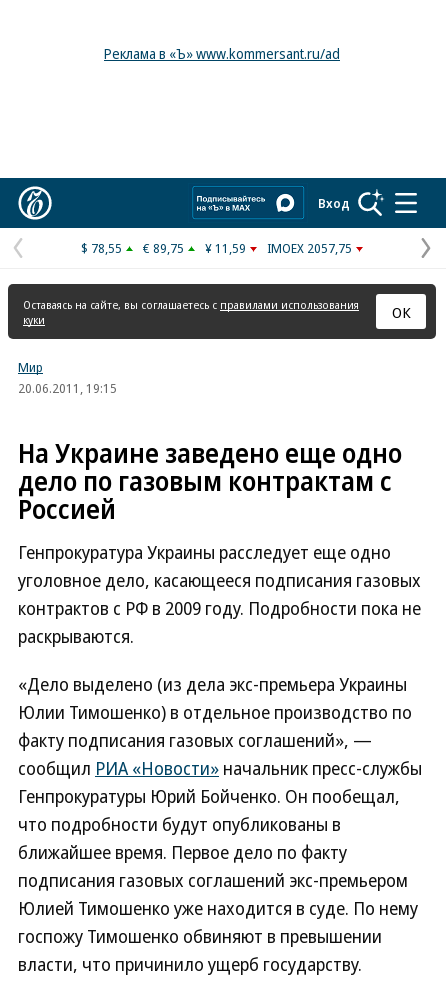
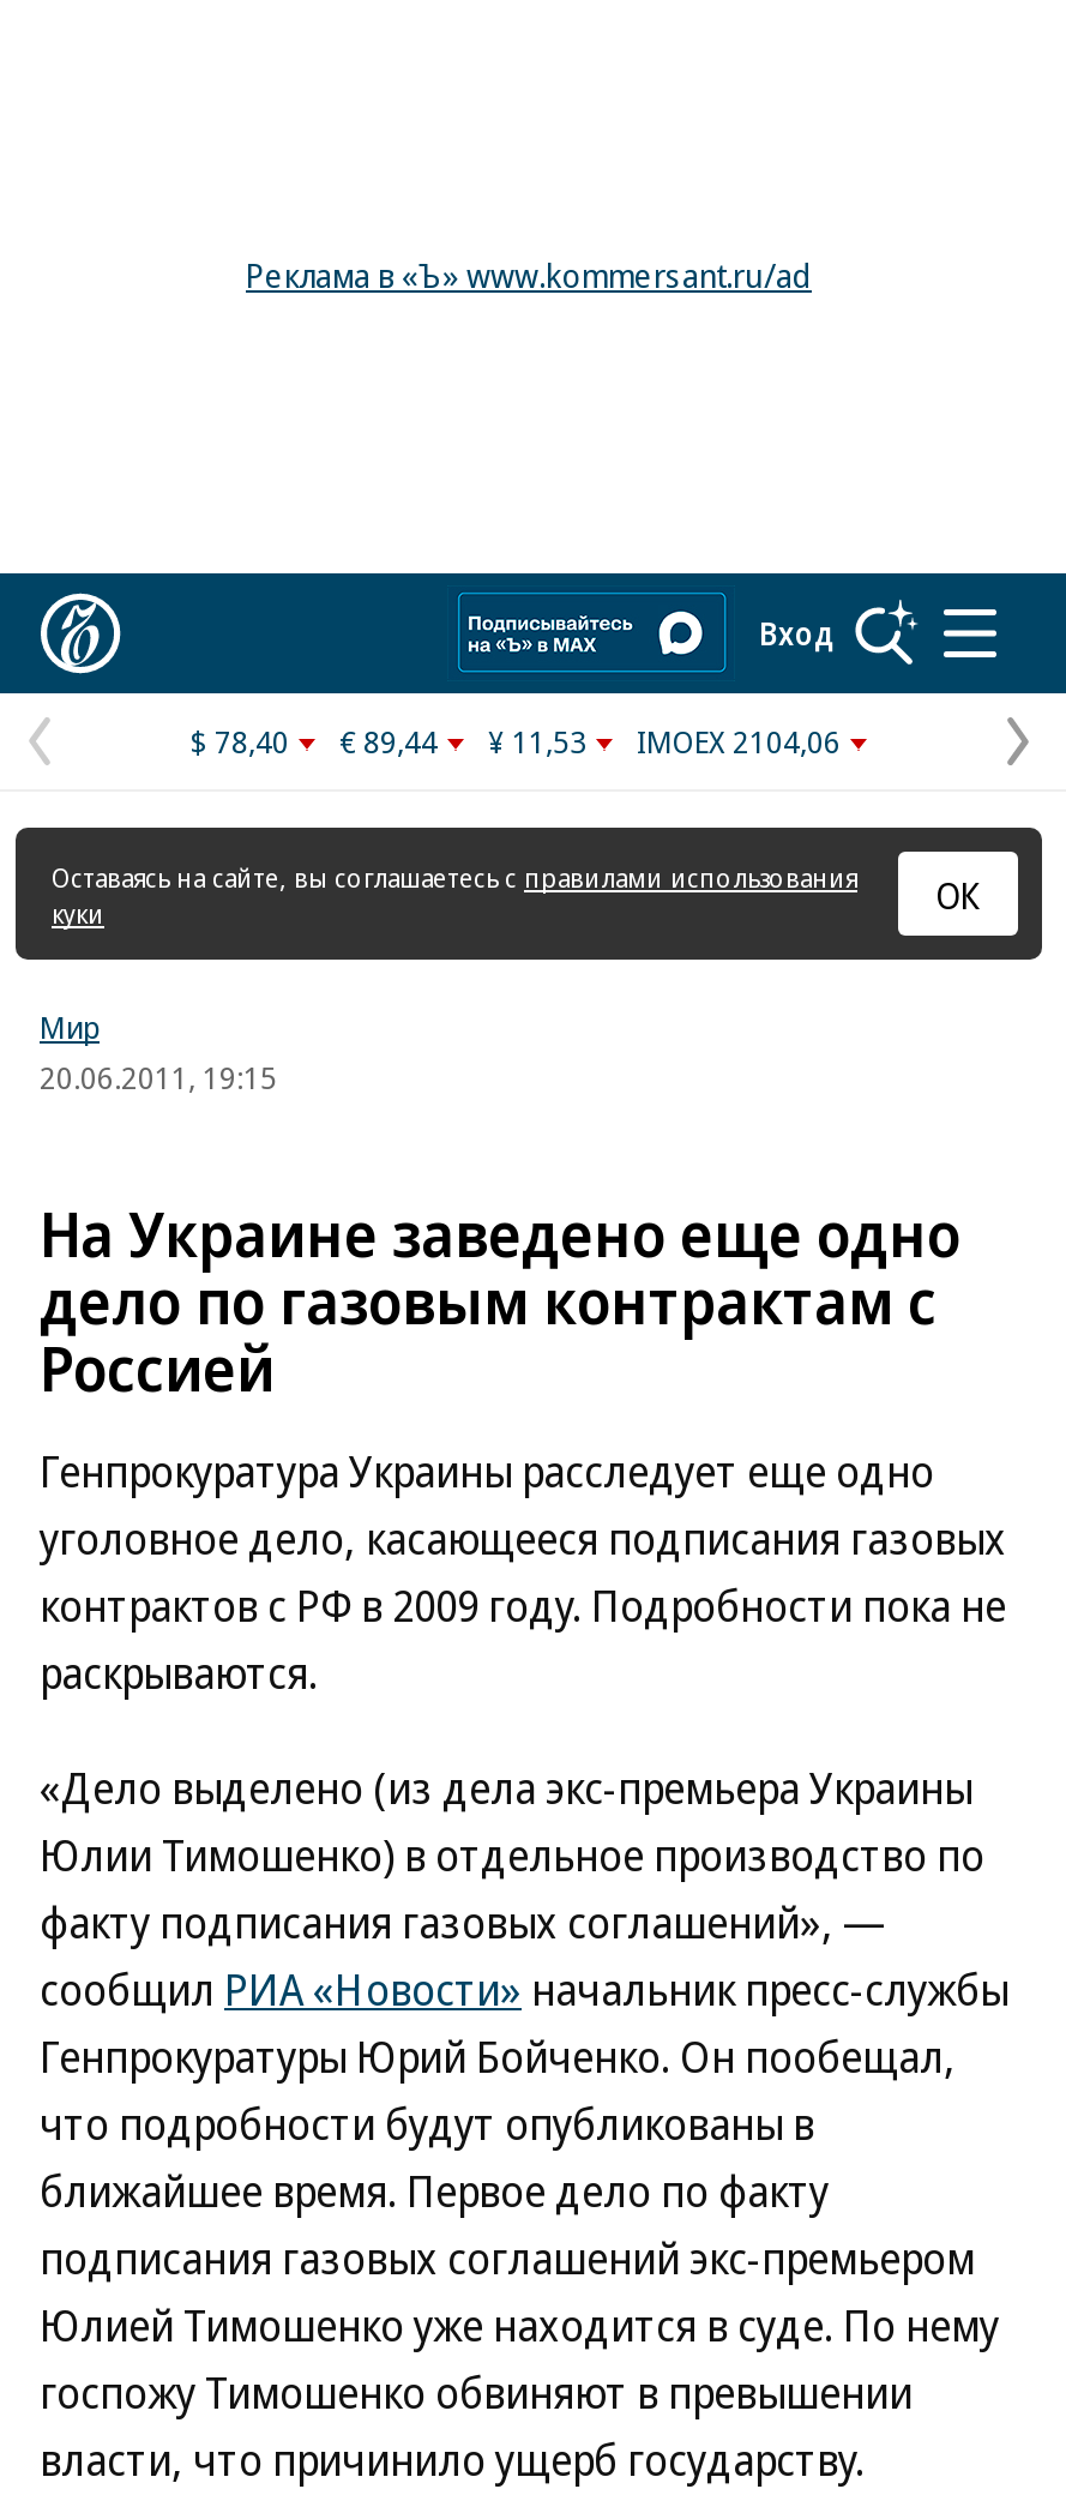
- $ 78,55
+ $ 78,40

- € 89,75
+ € 89,44

- ¥ 11,59
+ ¥ 11,53

- IMOEX 2057,75
+ IMOEX 2104,06
